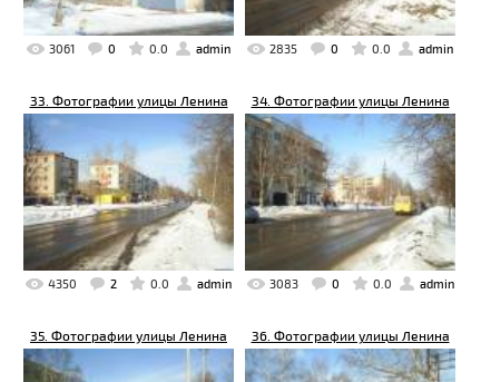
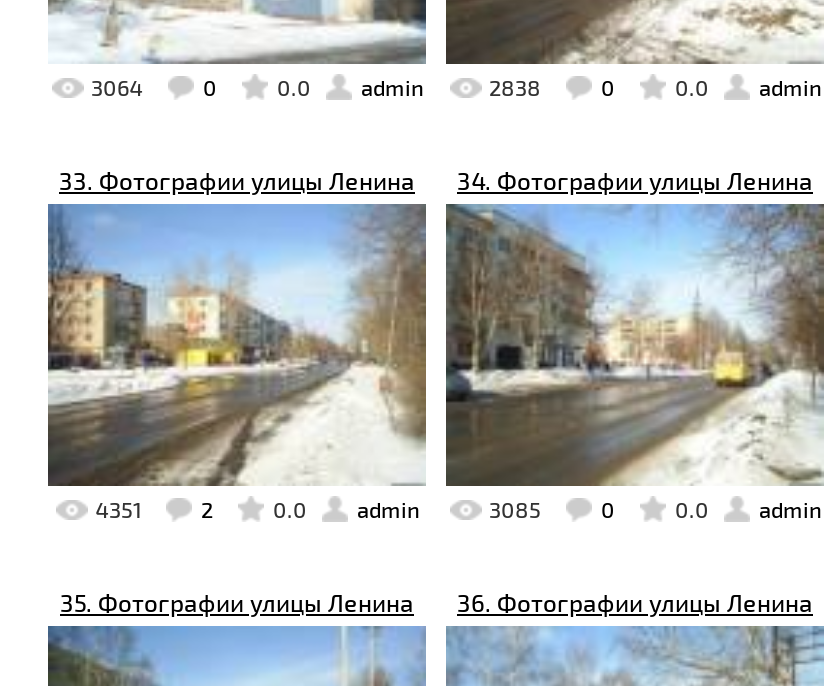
- 3061
+ 3064

- 2835
+ 2838

- 4350
+ 4351

- 3083
+ 3085
